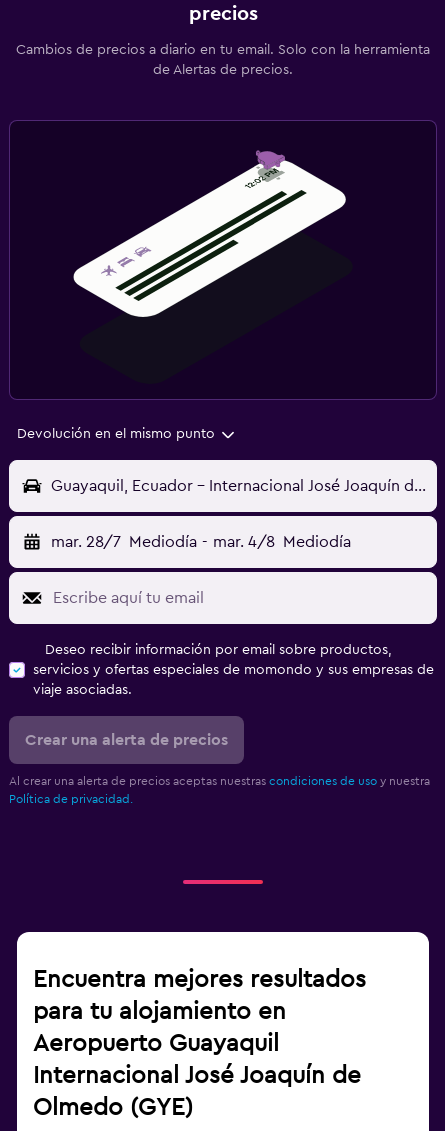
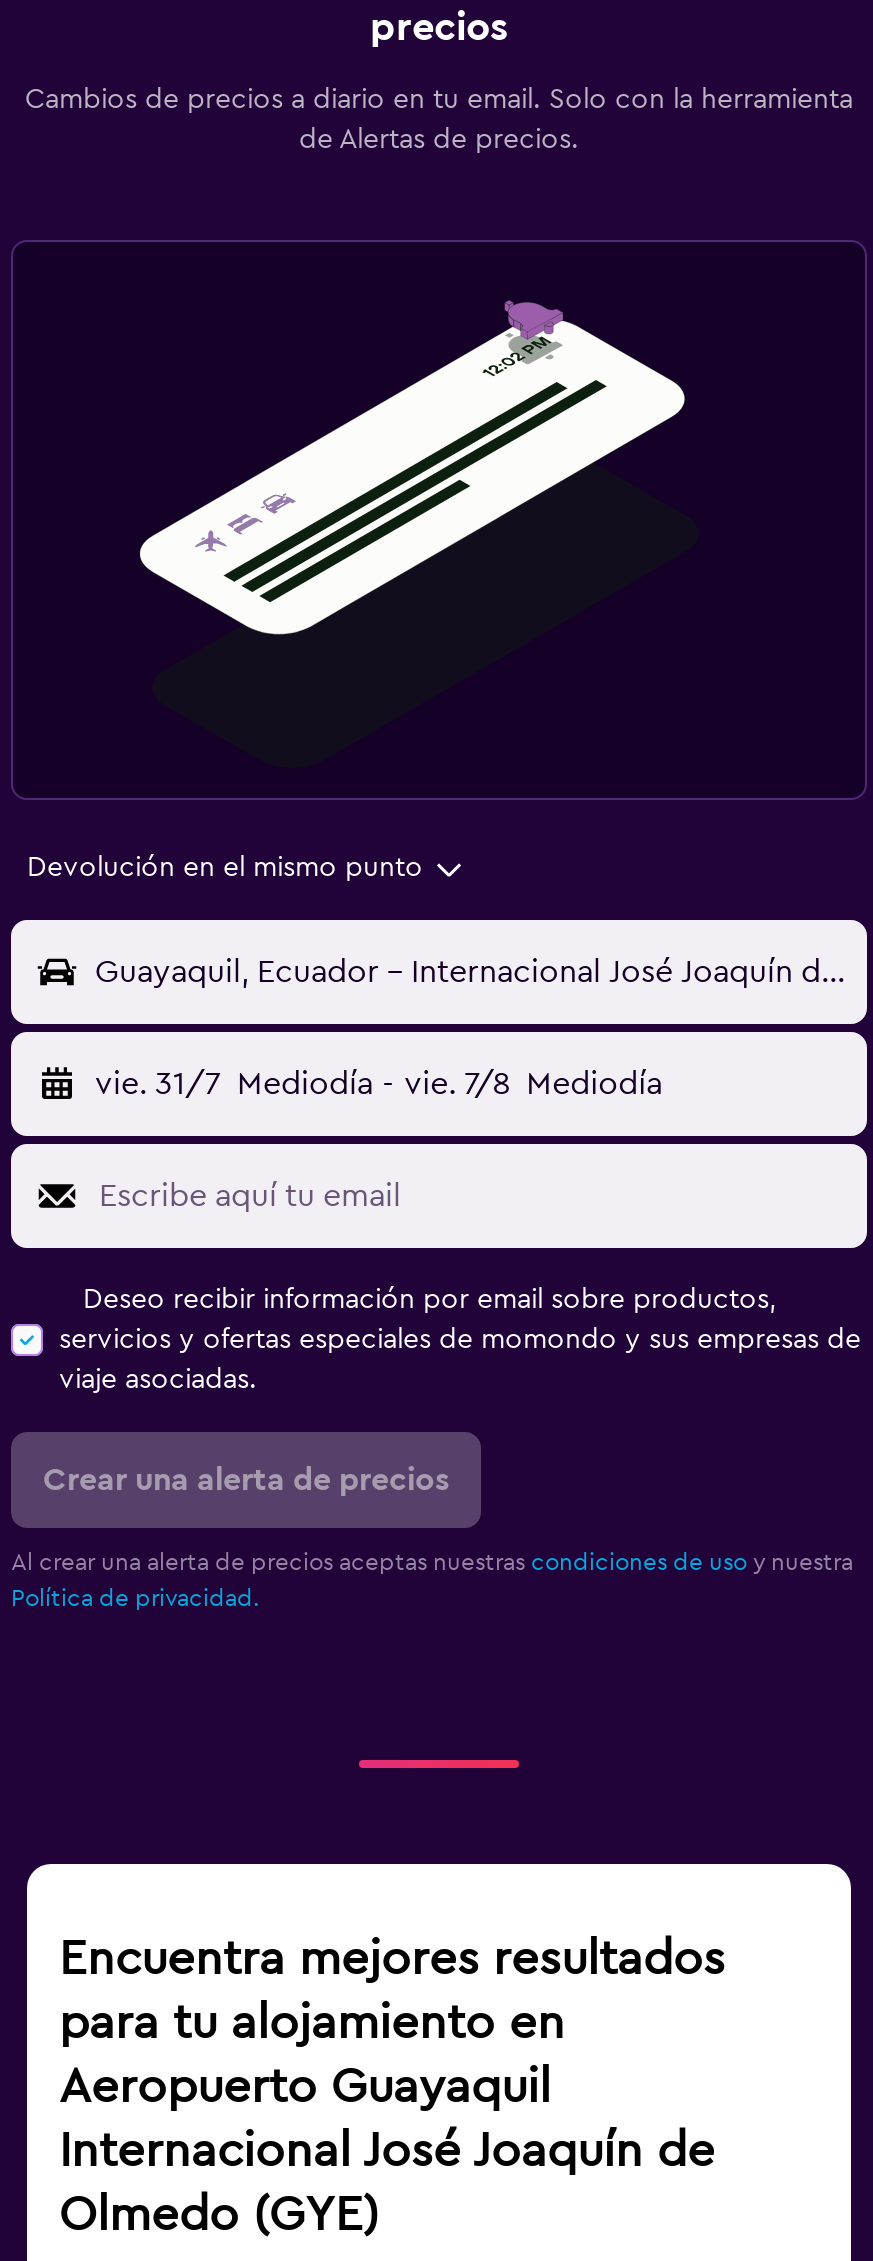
- mar. 28/7 Mediodía - mar. 4/8 Mediodía
+ vie. 31/7 Mediodía - vie. 7/8 Mediodía
